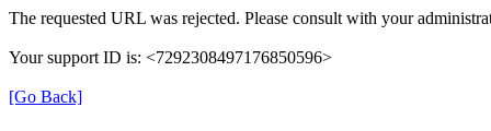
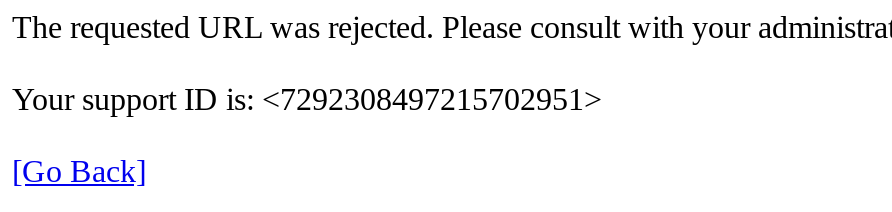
- Your support ID is: <7292308497176850596>
+ Your support ID is: <7292308497215702951>
